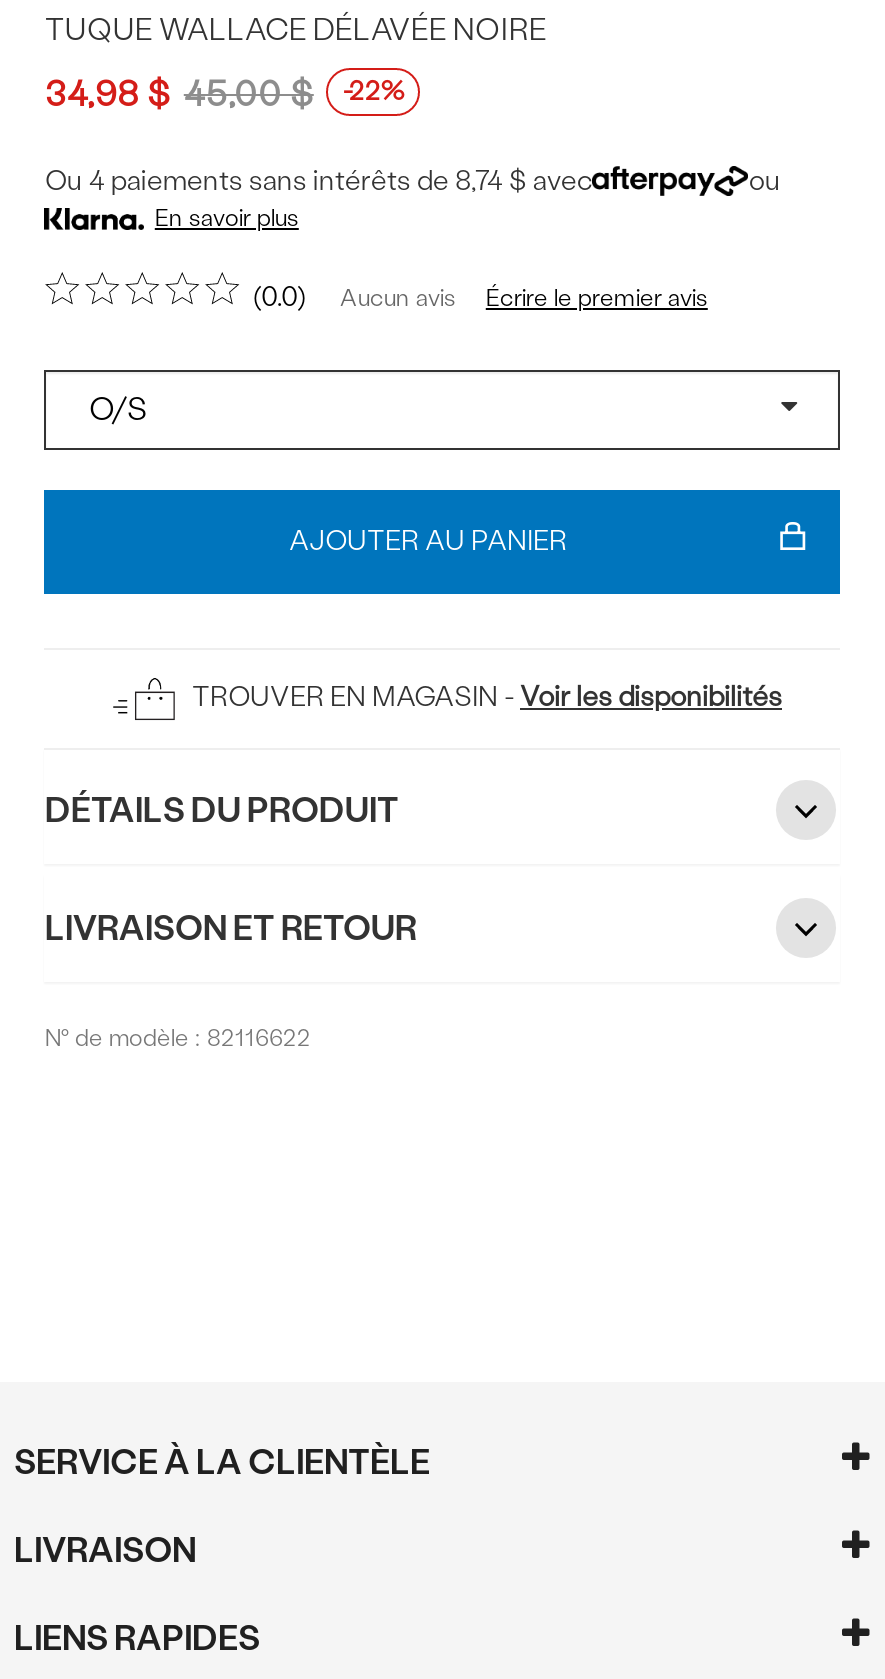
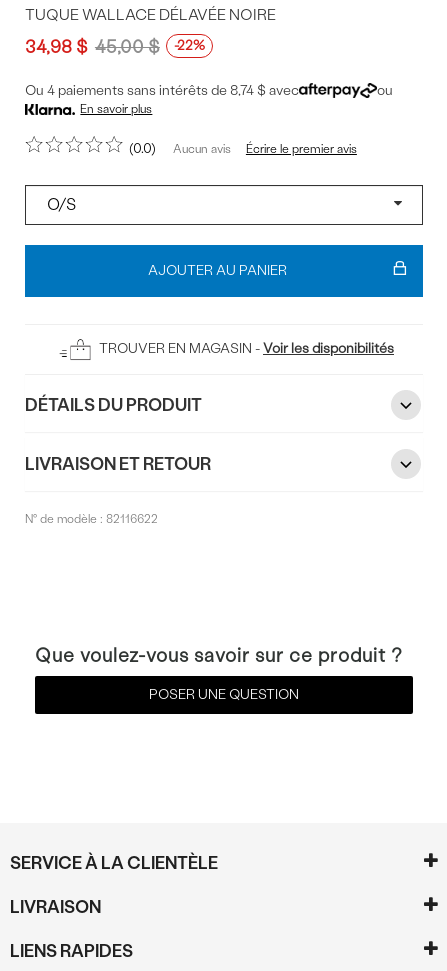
+ Que voulez-vous savoir sur ce produit ?
+ POSER UNE QUESTION
